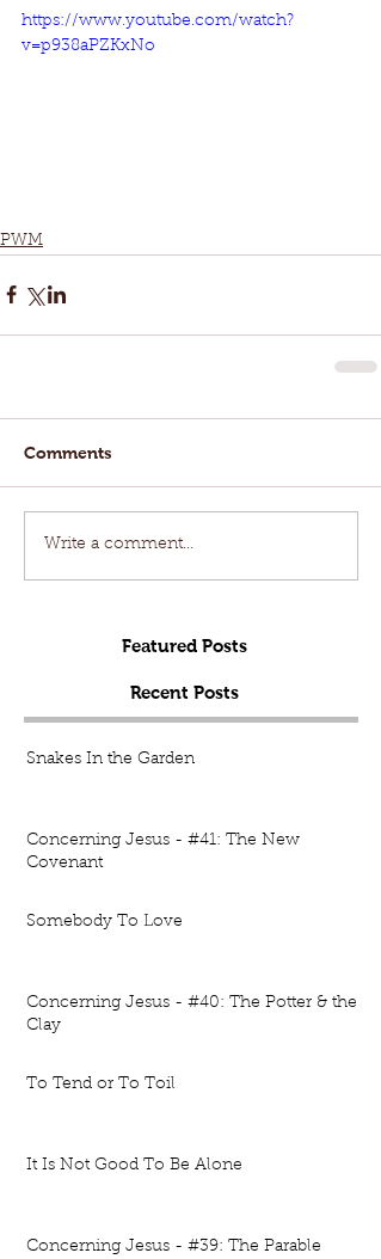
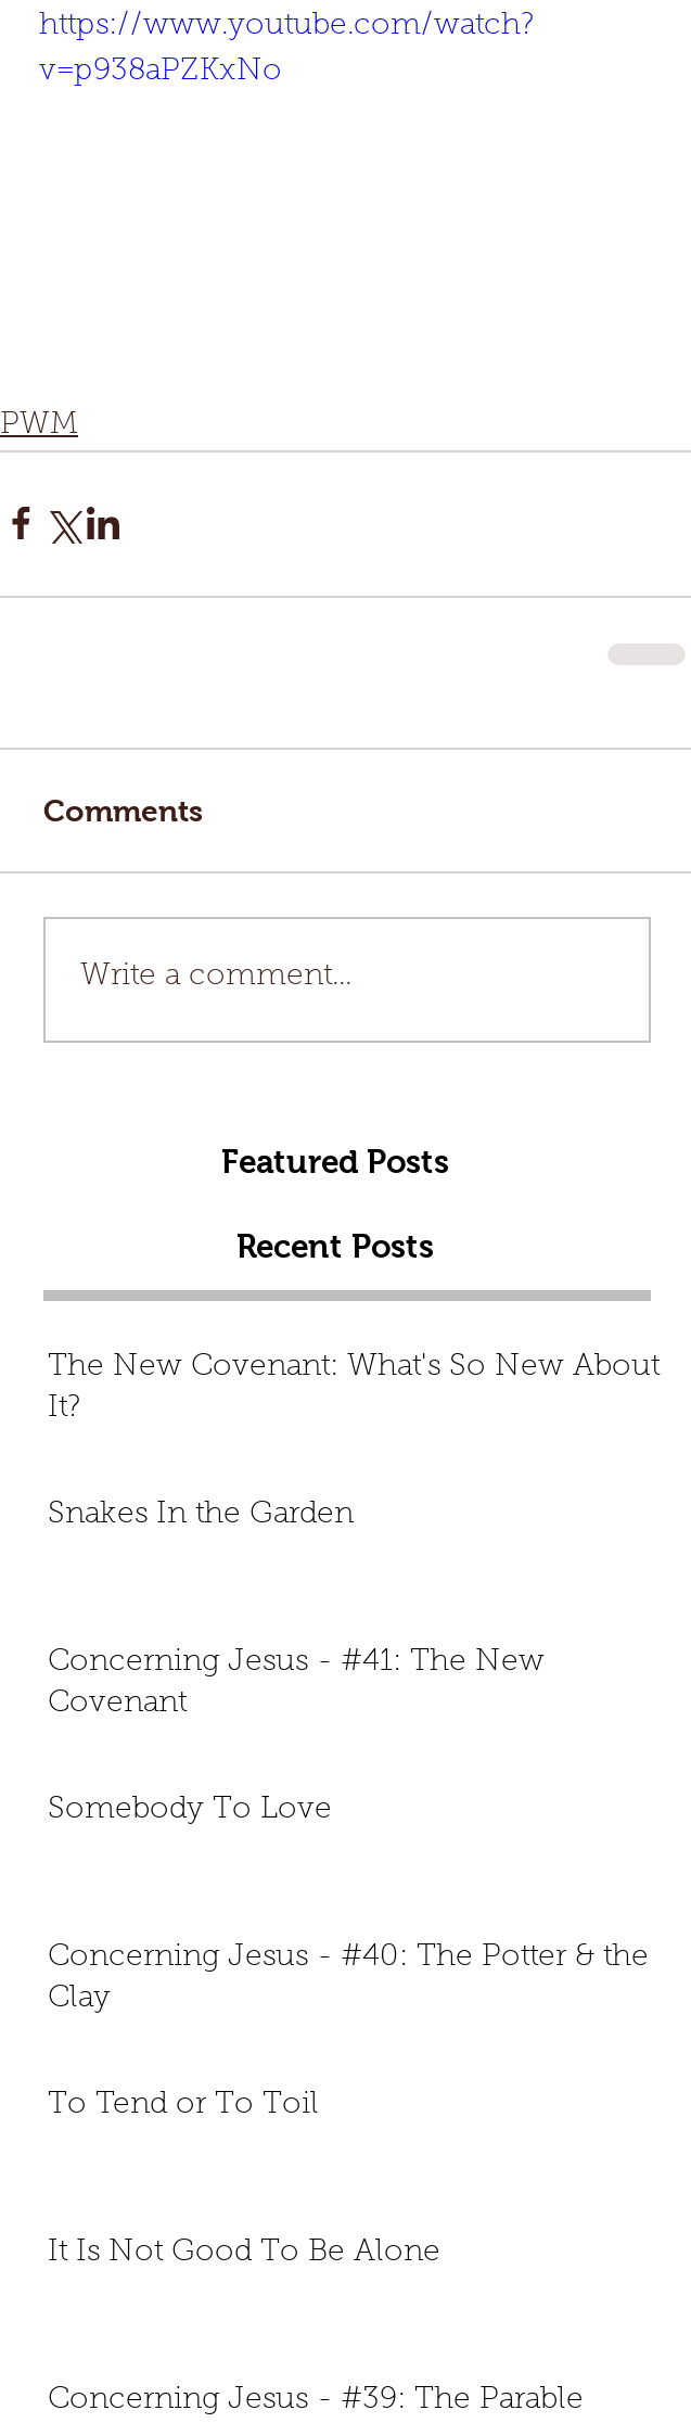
+ The New Covenant: What's So New About
+ It?
